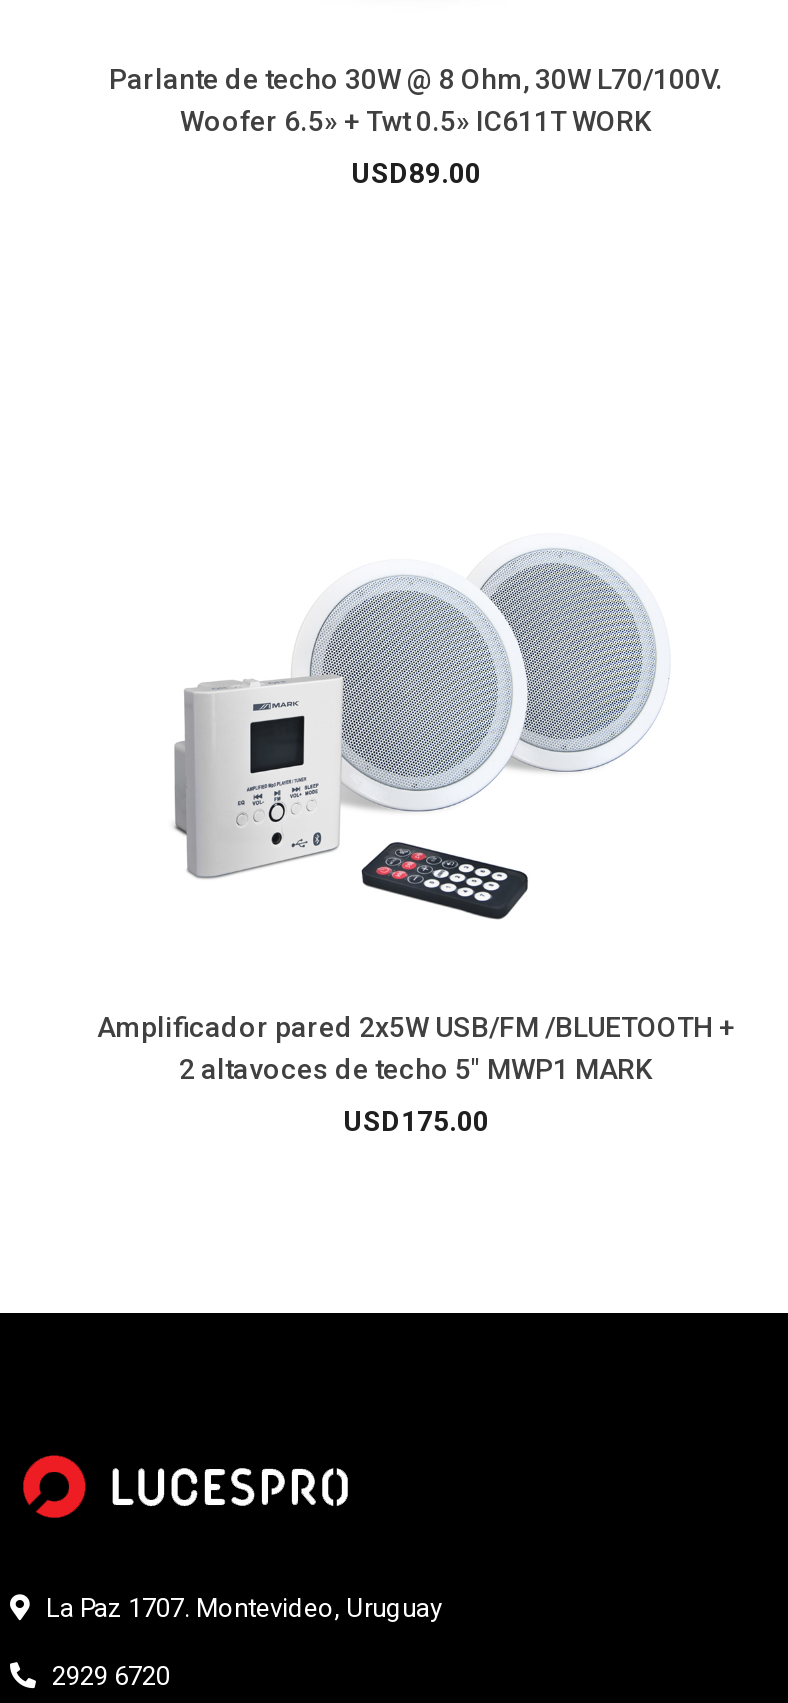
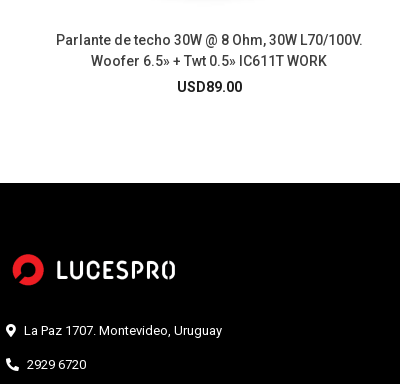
- [image]

- Amplificador pared 2x5W USB/FM /BLUETOOTH +
- 2 altavoces de techo 5″ MWP1 MARK
- USD175.00
